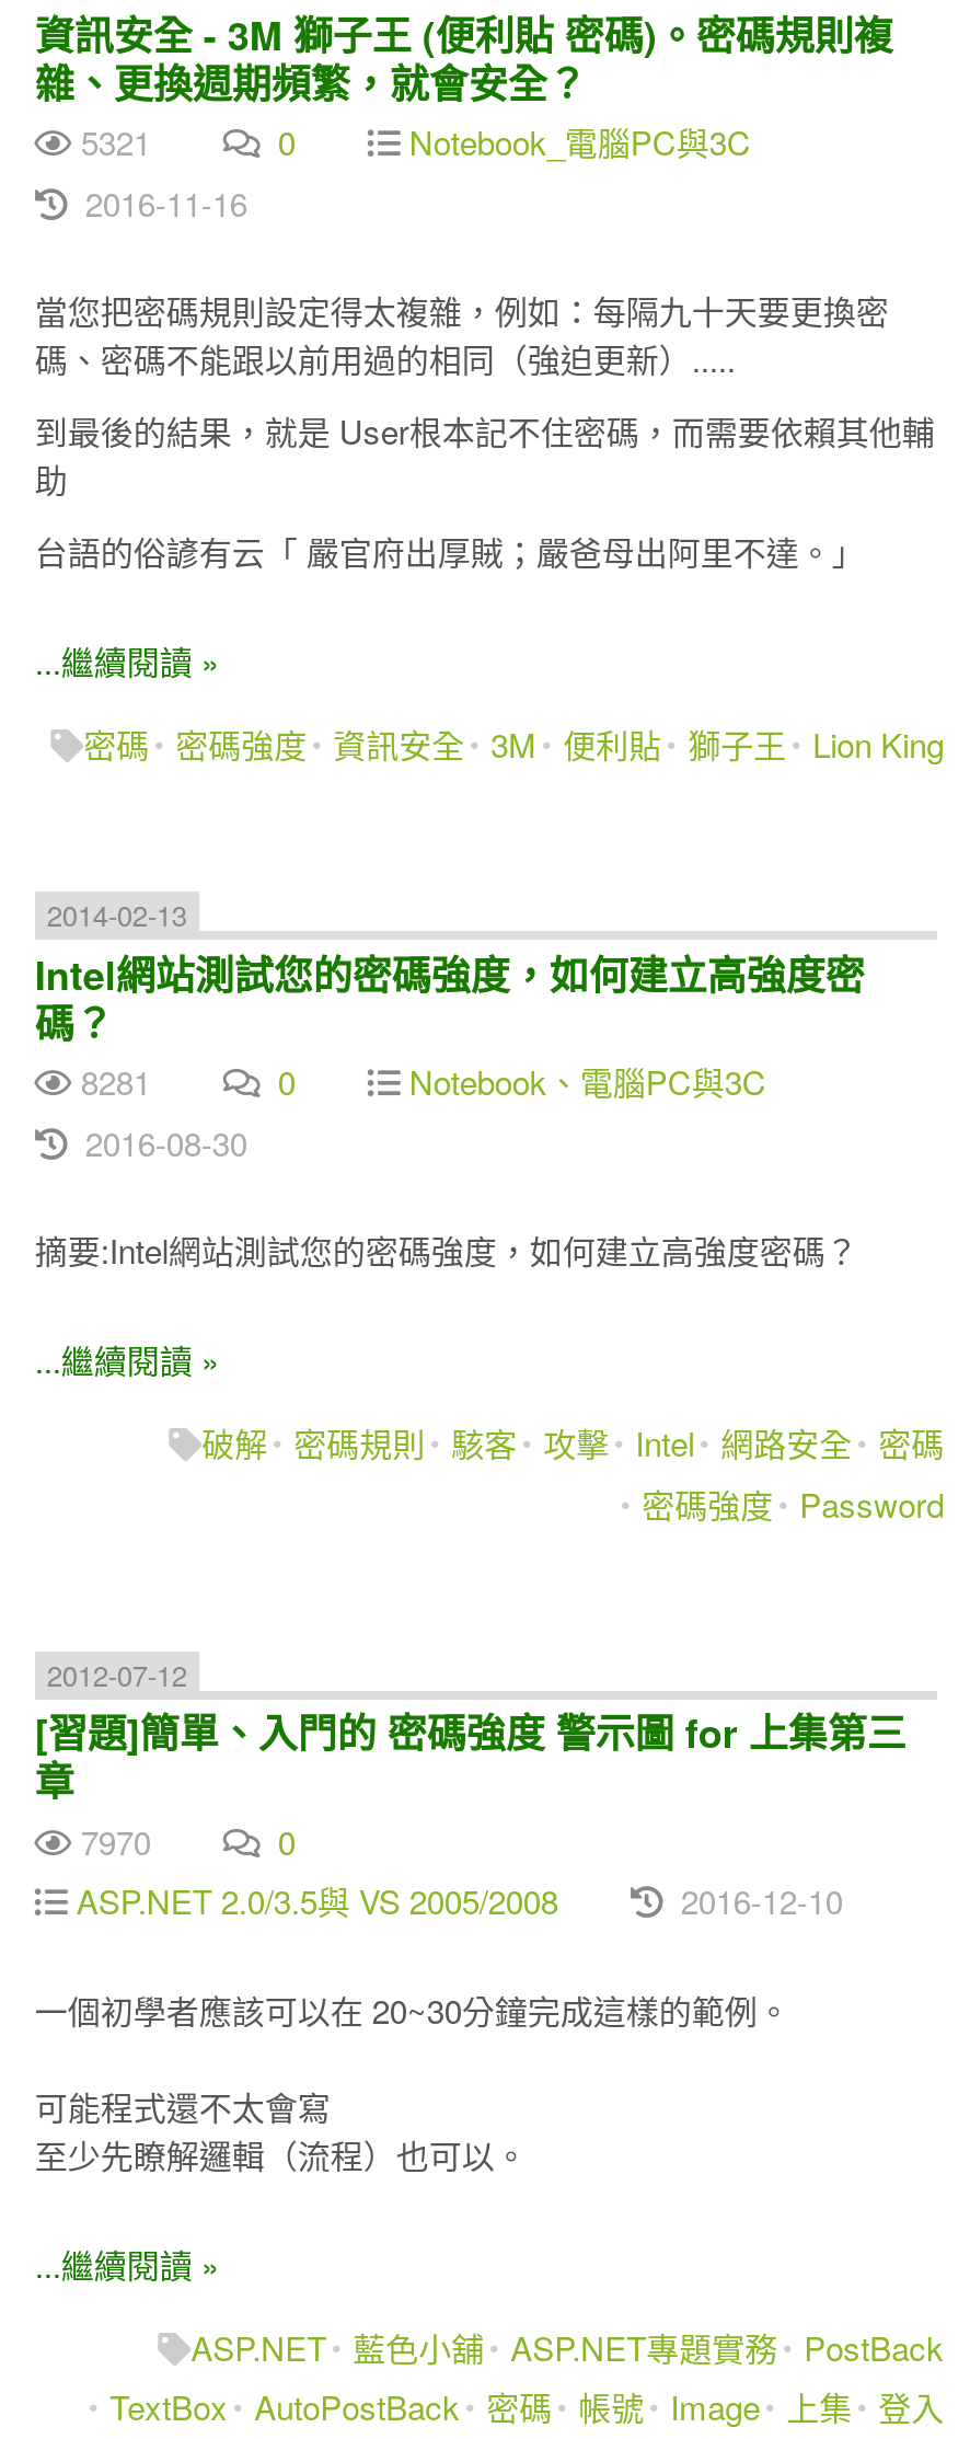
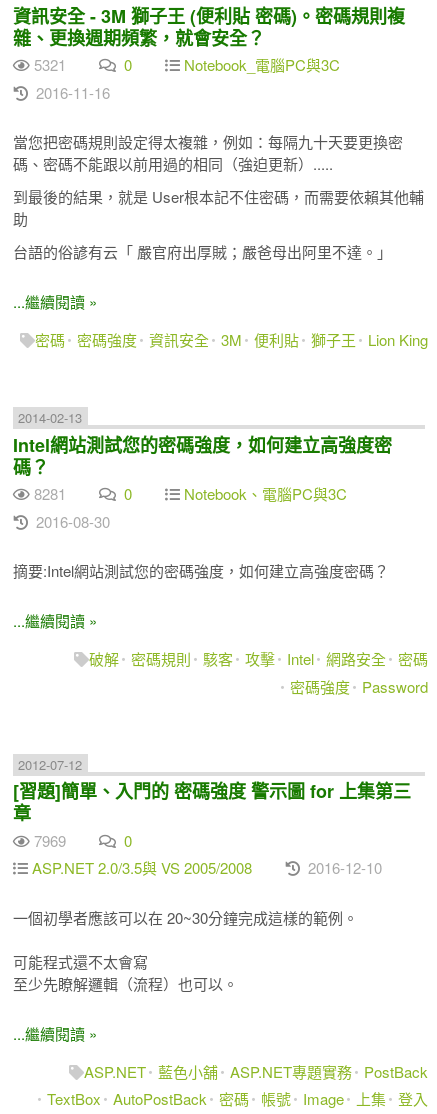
- 7970
+ 7969
